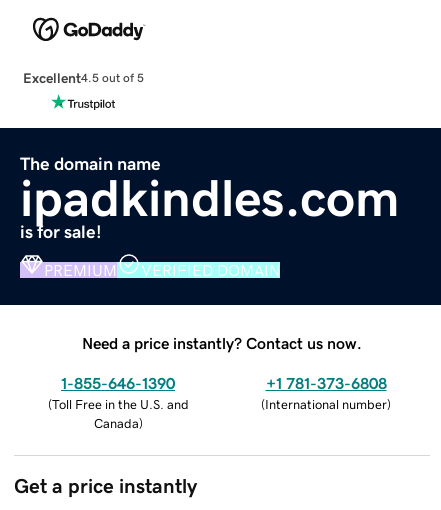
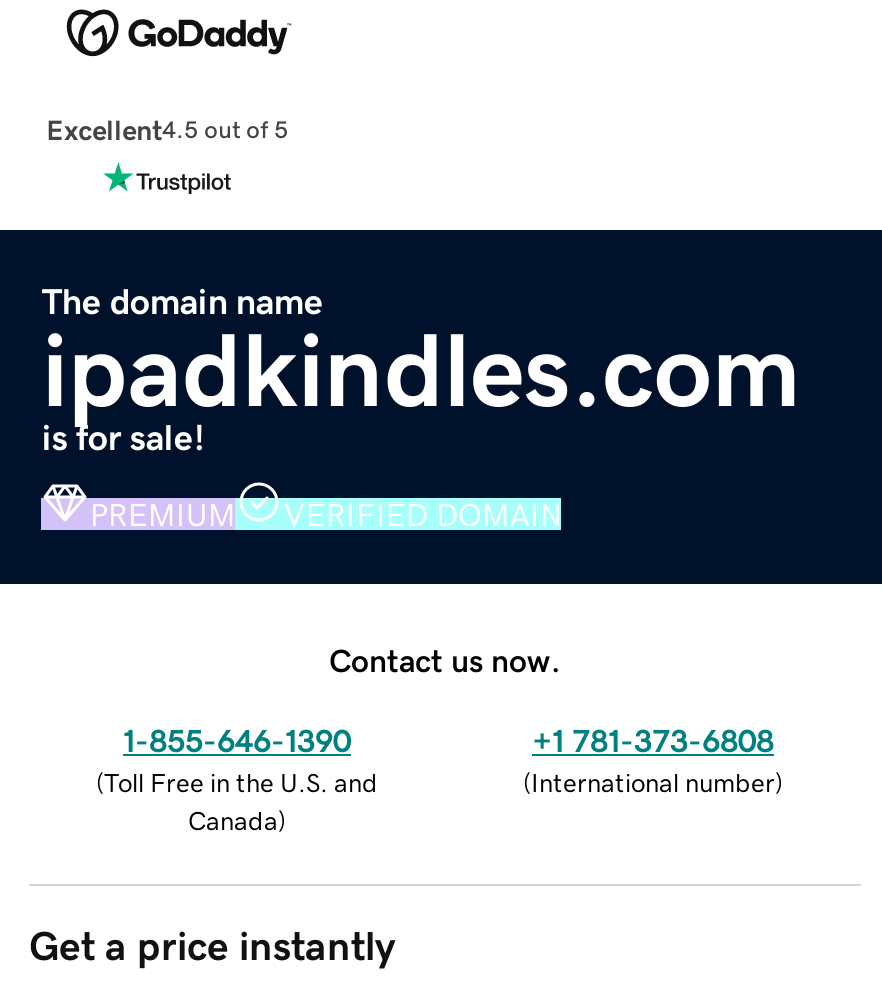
- Need a price instantly? Contact us now.
+ Contact us now.
